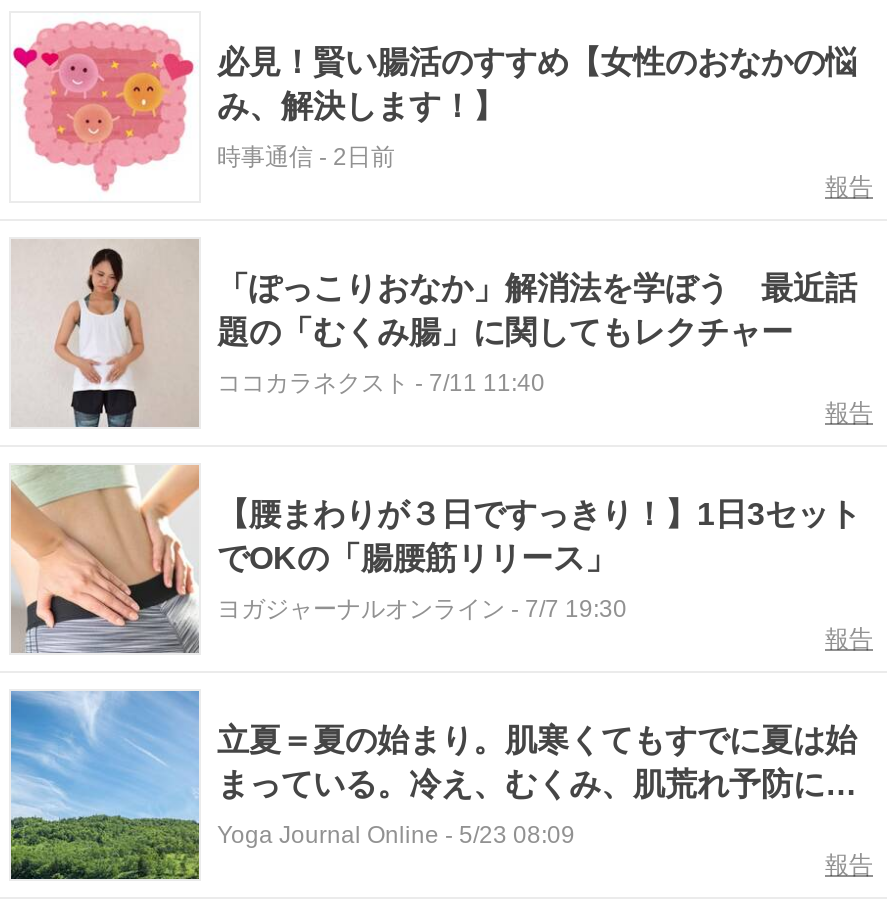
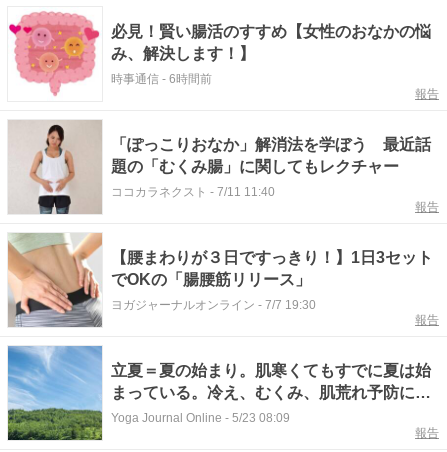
- 時事通信- 2日前
+ 時事通信- 6時間前
